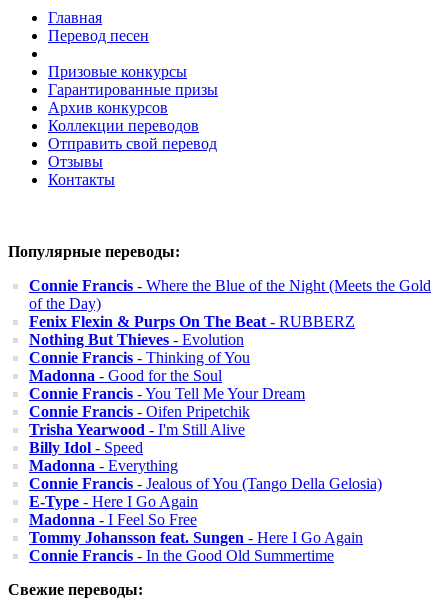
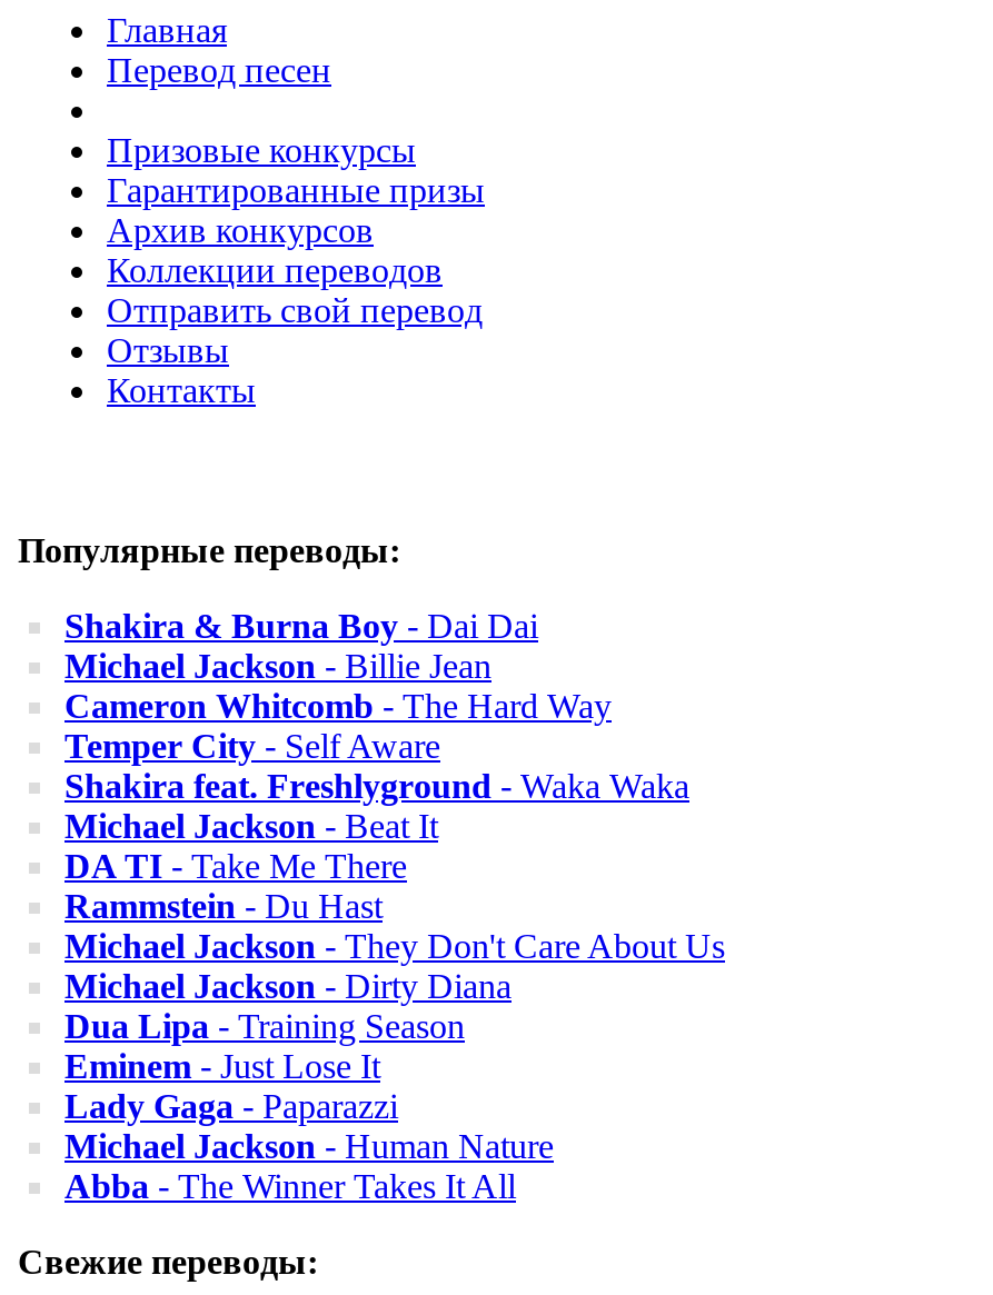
- Connie Francis - Where the Blue of the Night (Meets the Gold
- of the Day)
- Fenix Flexin & Purps On The Beat - RUBBERZ
- Nothing But Thieves - Evolution
- Connie Francis - Thinking of You
- Madonna - Good for the Soul
- Connie Francis - You Tell Me Your Dream
- Connie Francis - Oifen Pripetchik
- Trisha Yearwood - I'm Still Alive
- Billy Idol - Speed
- Madonna - Everything
- Connie Francis - Jealous of You (Tango Della Gelosia)
- E-Type - Here I Go Again
- Madonna - I Feel So Free
- Tommy Johansson feat. Sungen - Here I Go Again
- Connie Francis - In the Good Old Summertime
+ Shakira & Burna Boy - Dai Dai
+ Michael Jackson - Billie Jean
+ Cameron Whitcomb - The Hard Way
+ Temper City - Self Aware
+ Shakira feat. Freshlyground - Waka Waka
+ Michael Jackson - Beat It
+ DA TI - Take Me There
+ Rammstein - Du Hast
+ Michael Jackson - They Don't Care About Us
+ Michael Jackson - Dirty Diana
+ Dua Lipa - Training Season
+ Eminem - Just Lose It
+ Lady Gaga - Paparazzi
+ Michael Jackson - Human Nature
+ Abba - The Winner Takes It All
